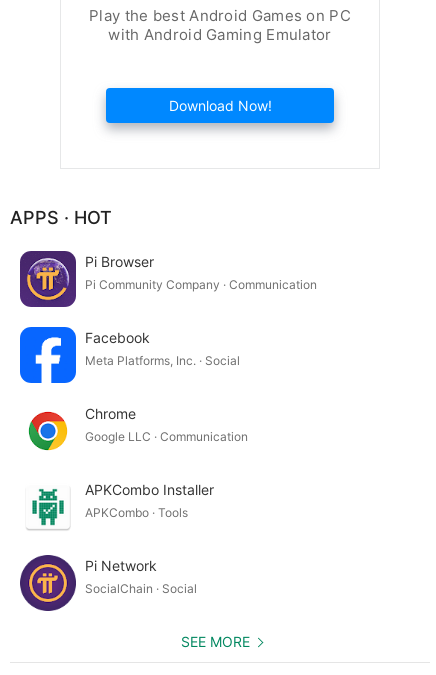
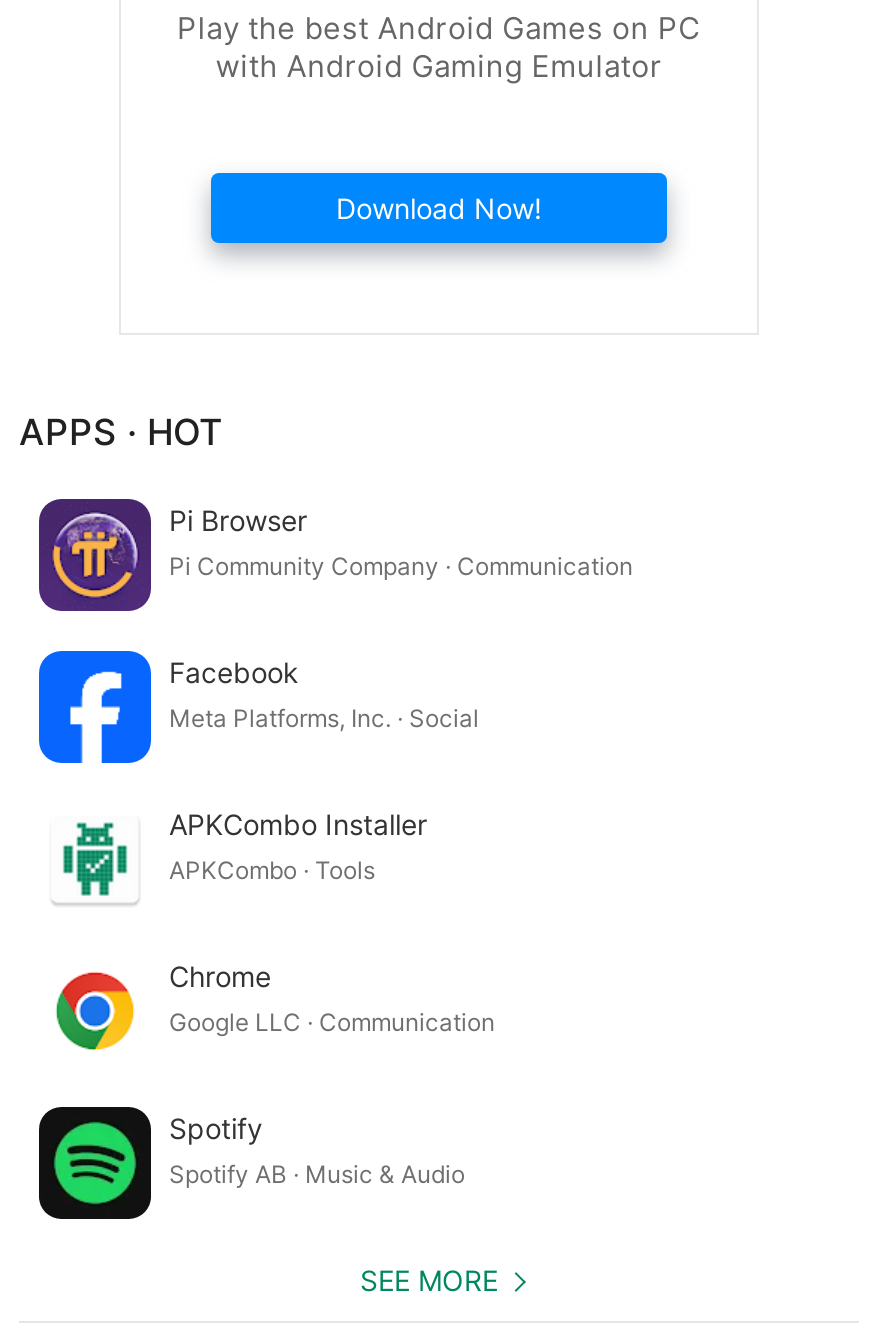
moved down: [image] | Chrome | Google LLC · Communication

moved up: [image] | APKCombo Installer | APKCombo · Tools

- [image]
- Pi Network
- SocialChain · Social
+ [image]
+ Spotify
+ Spotify AB · Music & Audio
